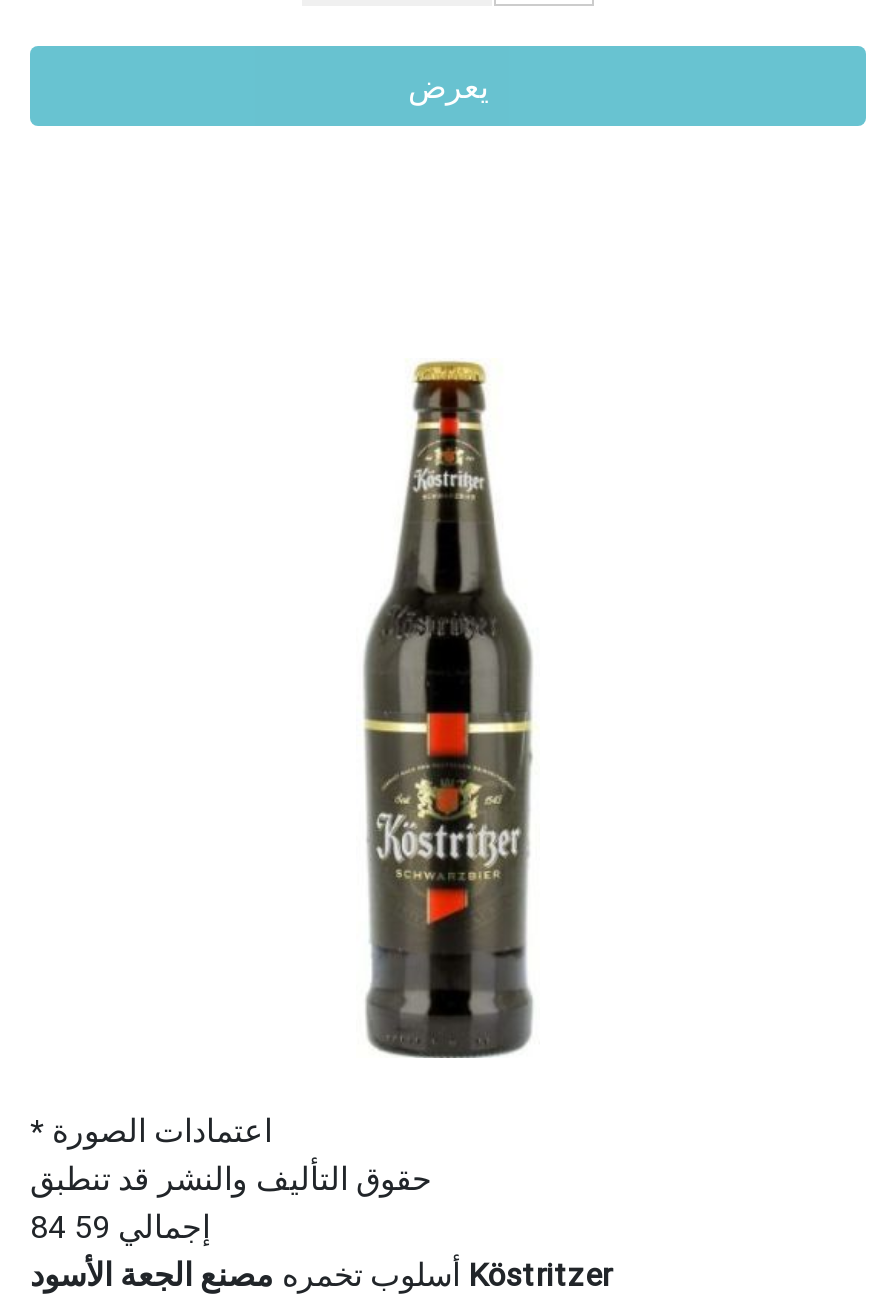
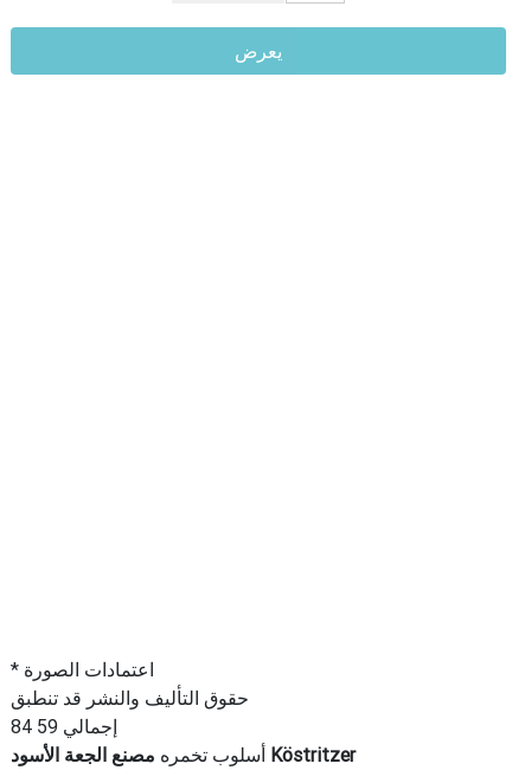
- [image]
